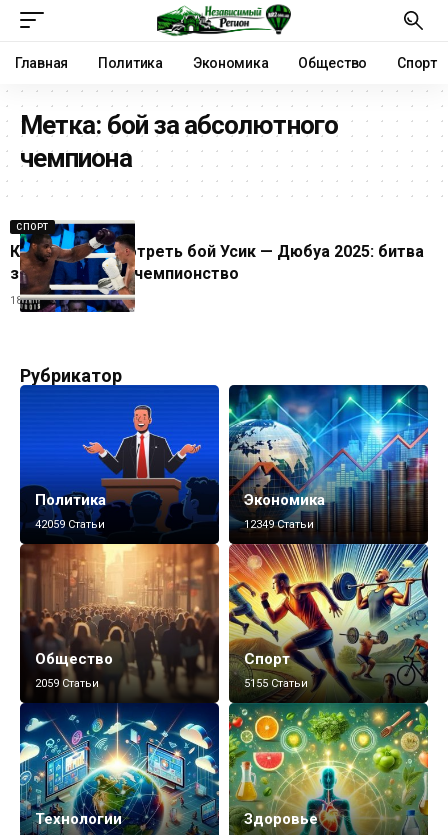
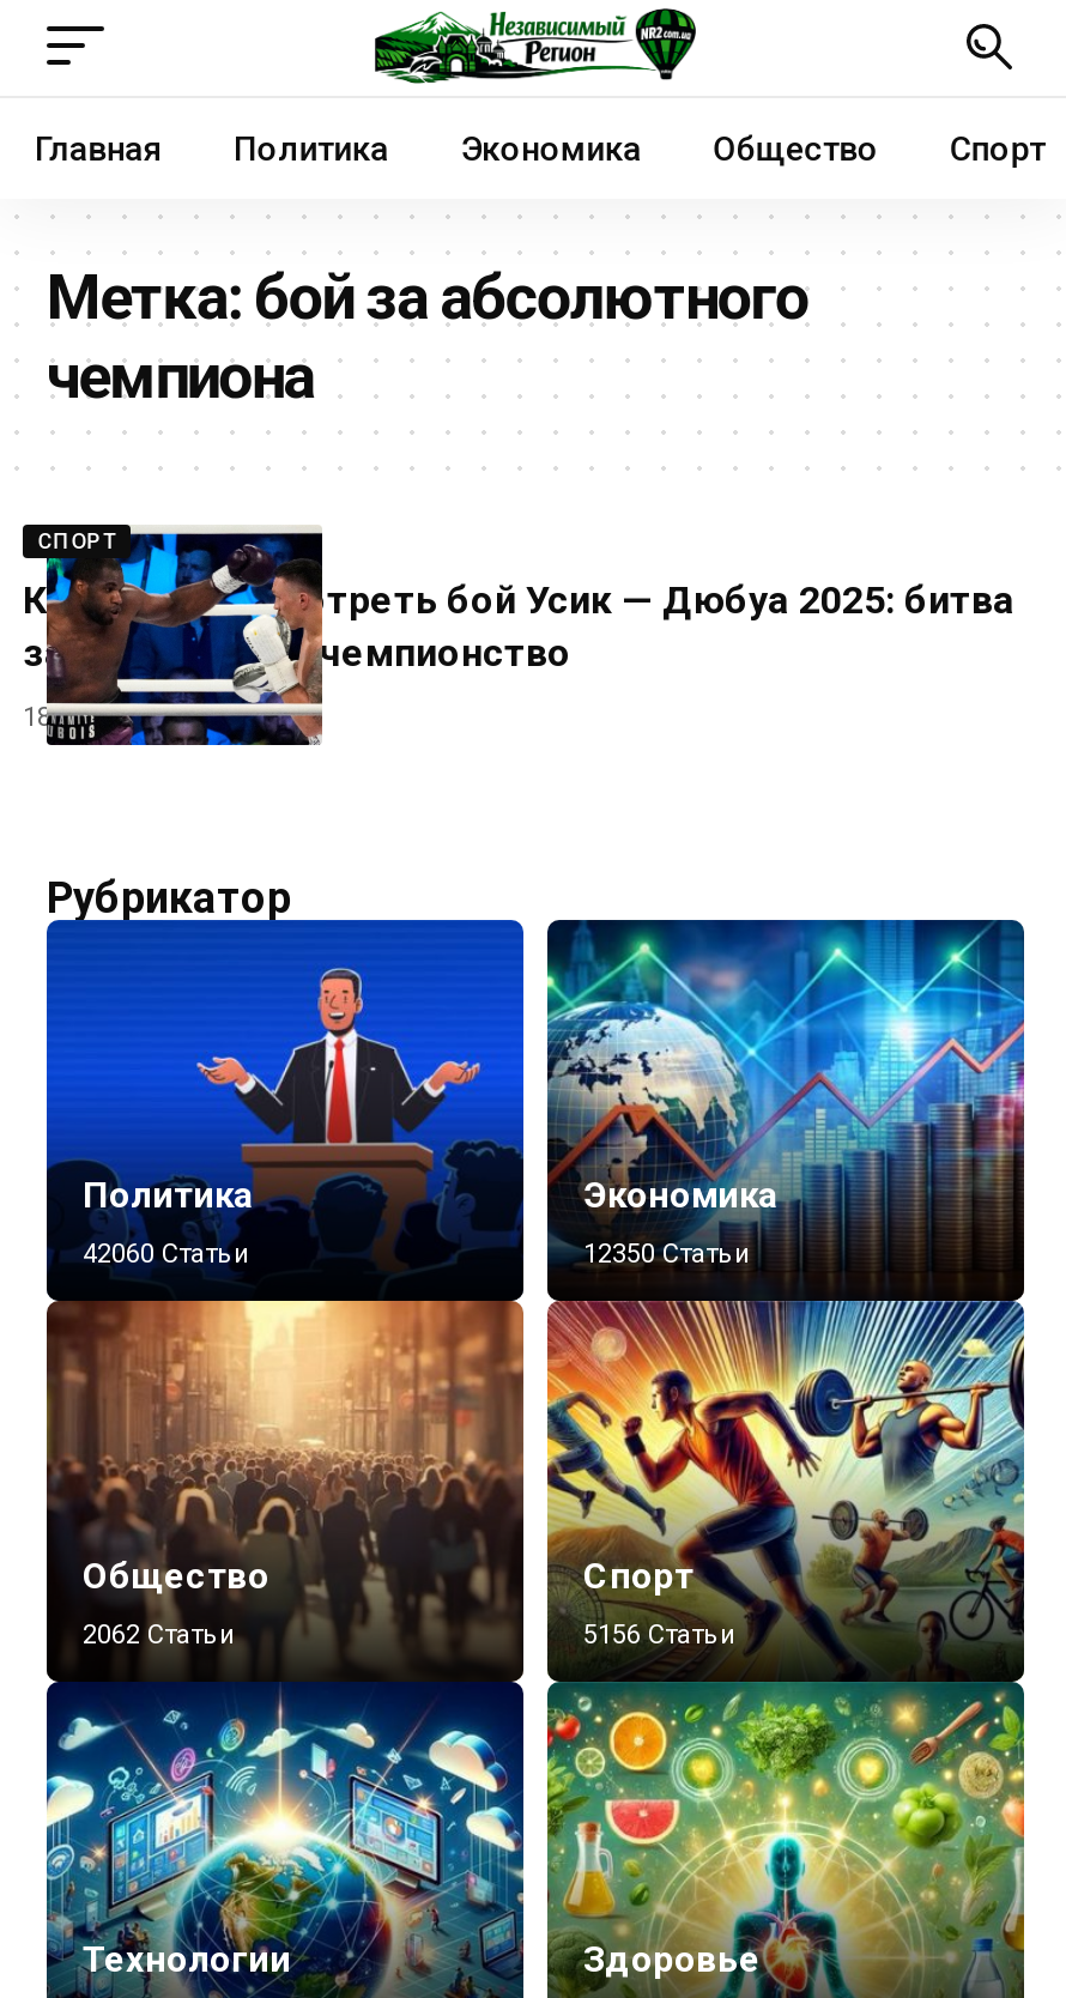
- 42059 Статьи
+ 42060 Статьи

- 12349 Статьи
+ 12350 Статьи

- 2059 Статьи
+ 2062 Статьи

- 5155 Статьи
+ 5156 Статьи
